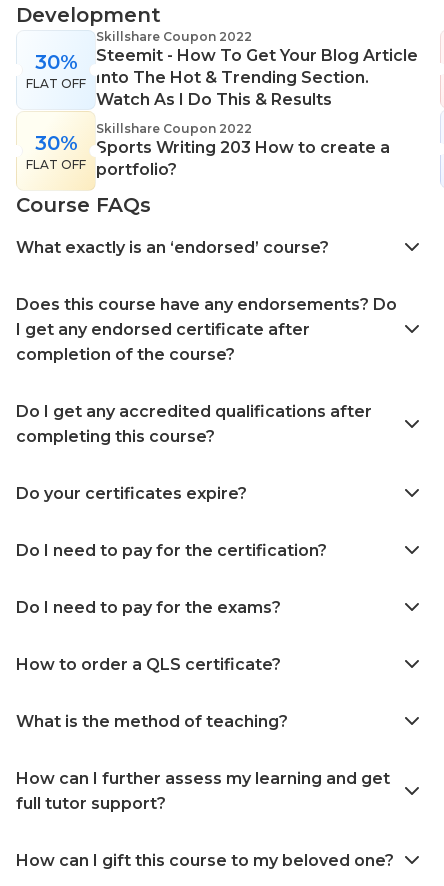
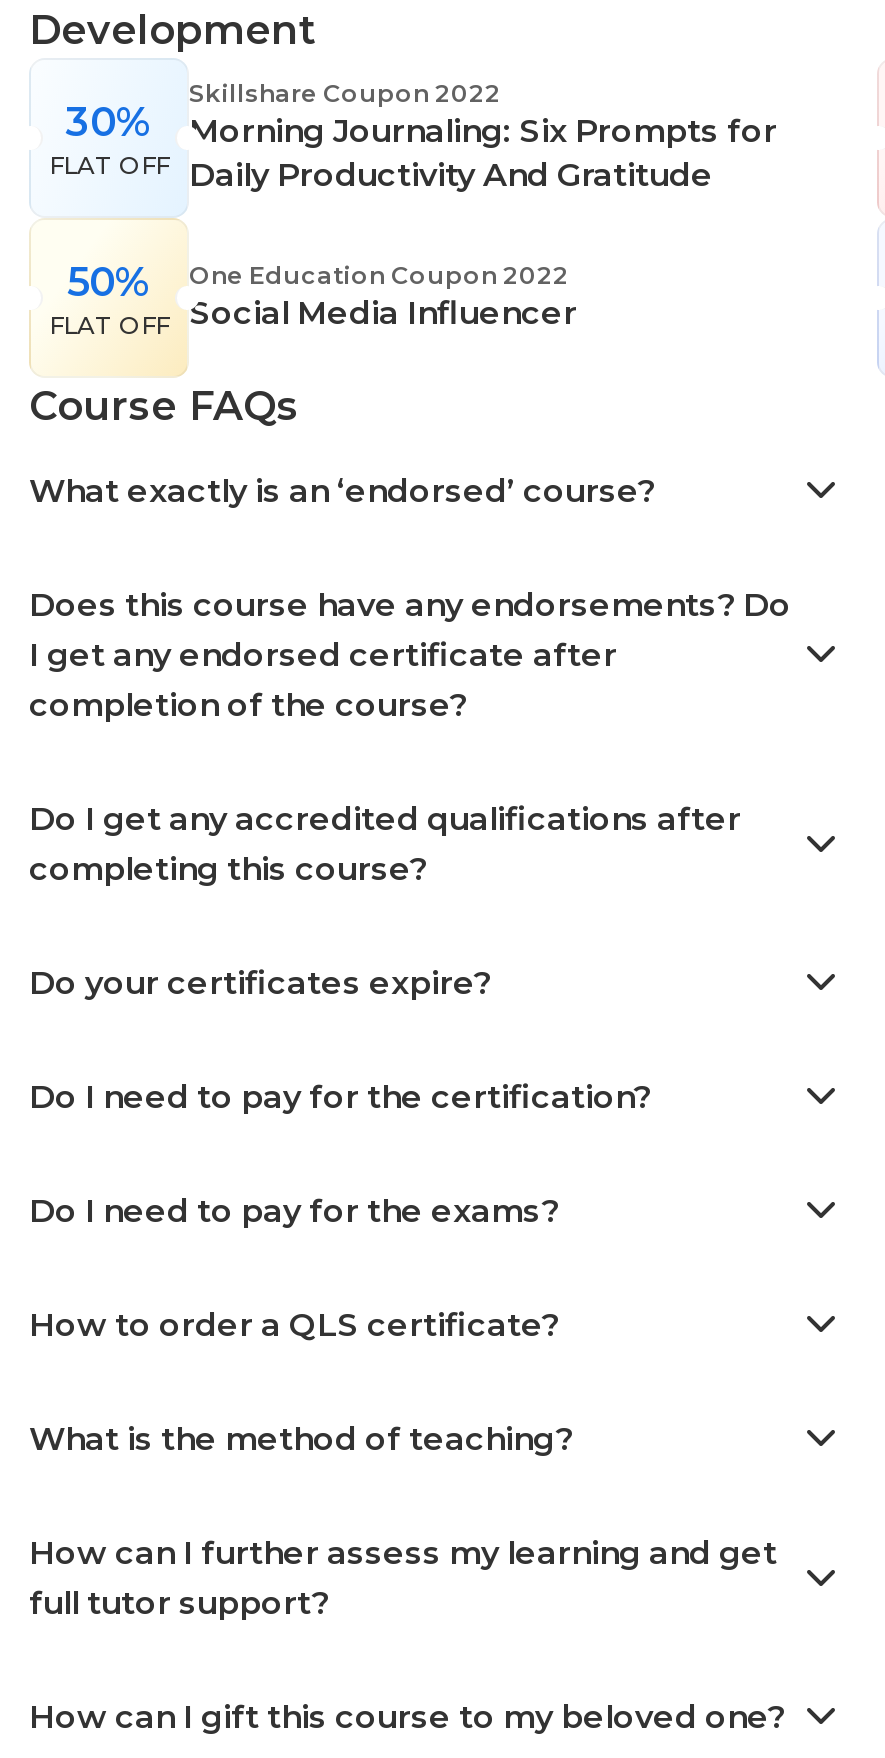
- Steemit - How To Get Your Blog Article
- Into The Hot & Trending Section.
- Watch As I Do This & Results
+ Morning Journaling: Six Prompts for
+ Daily Productivity And Gratitude

- Skillshare Coupon 2022
- Sports Writing 203 How to create a
- portfolio?
+ One Education Coupon 2022
+ Social Media Influencer

- 30%
+ 50%
